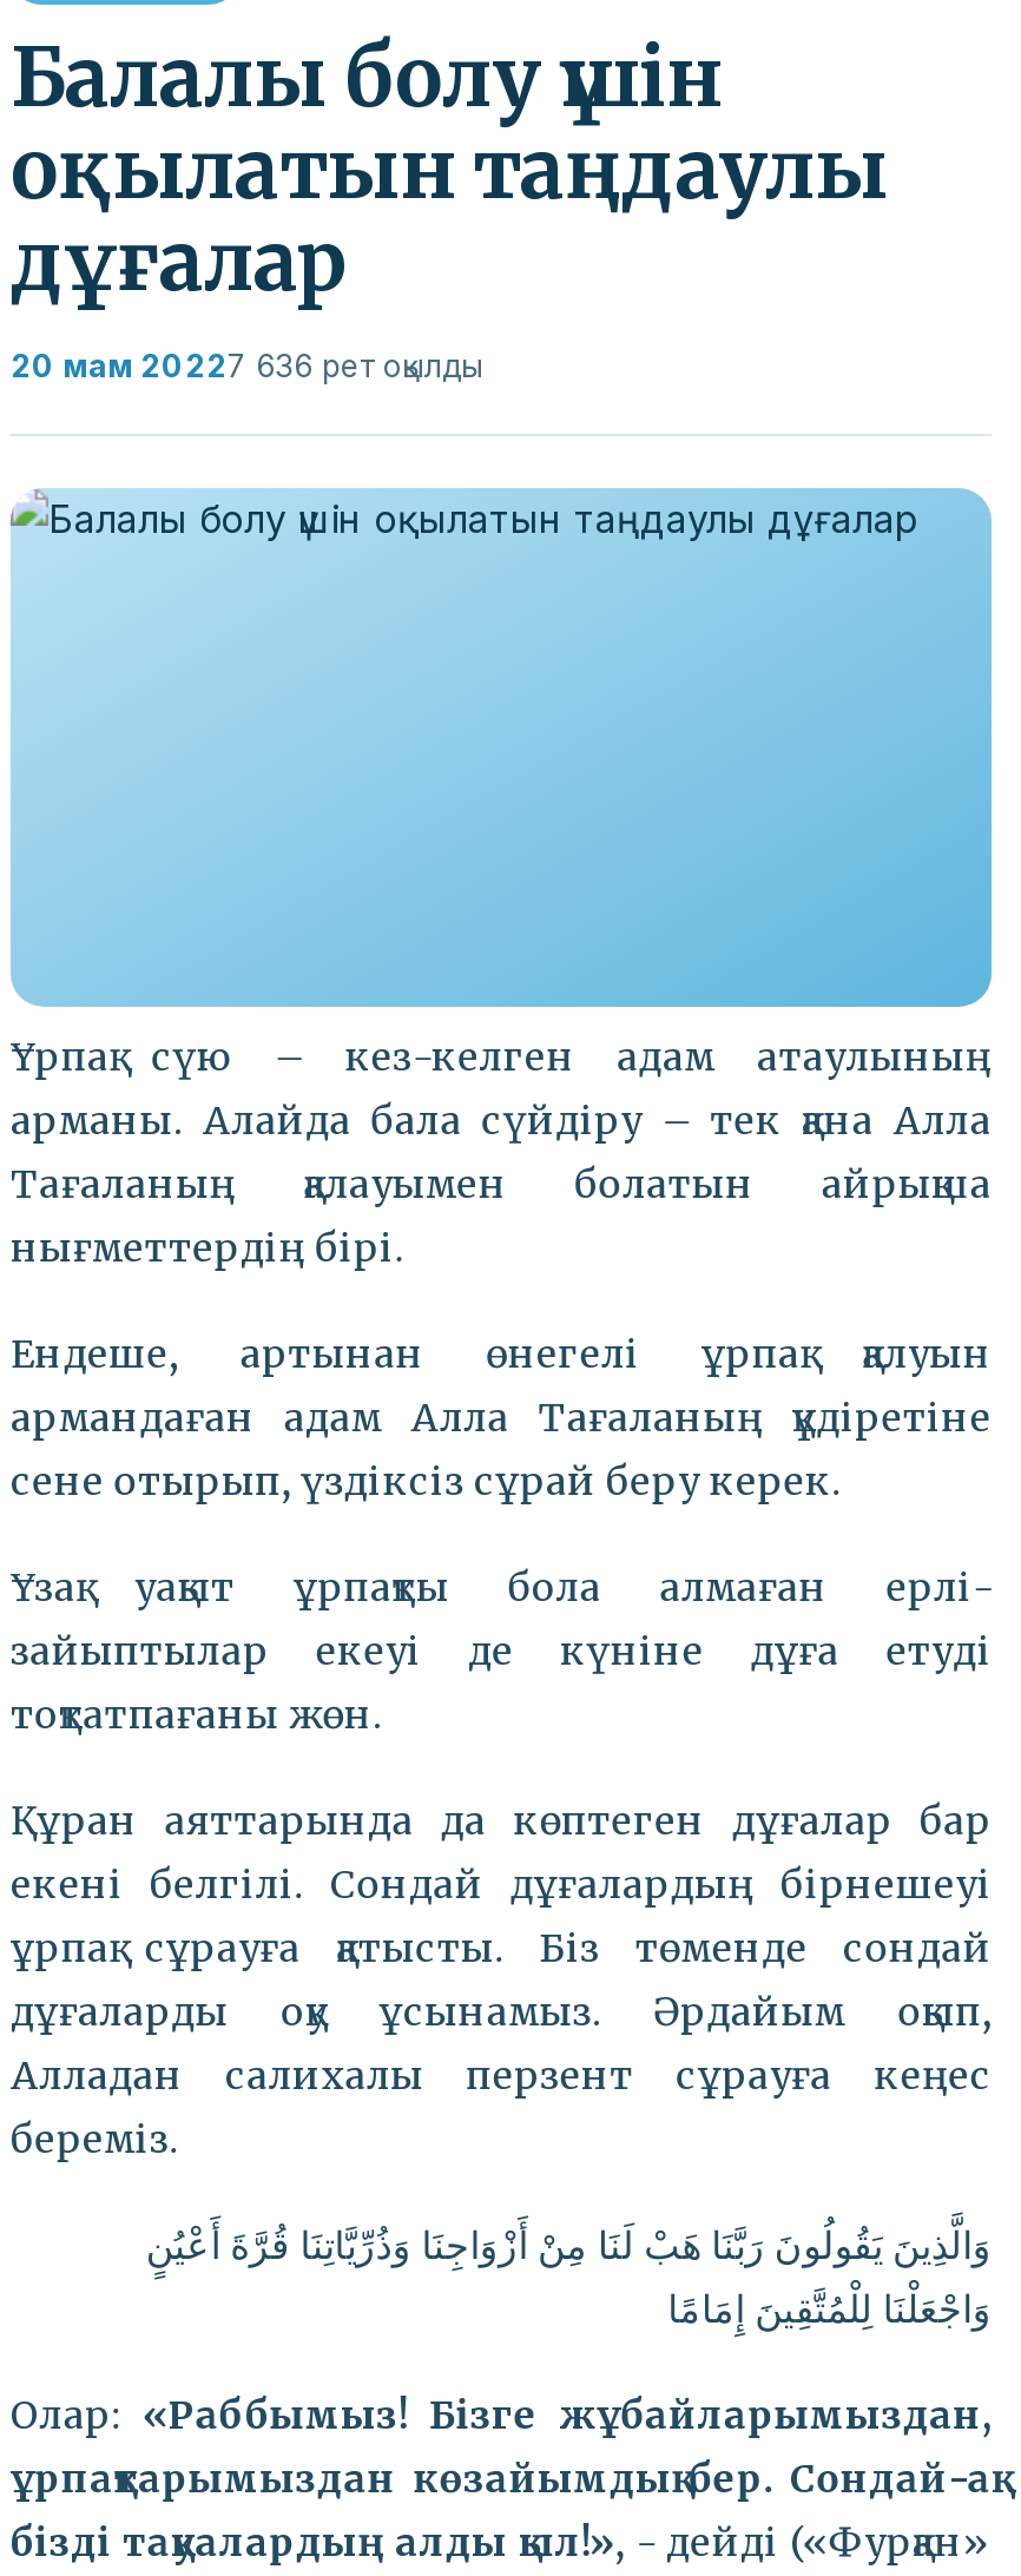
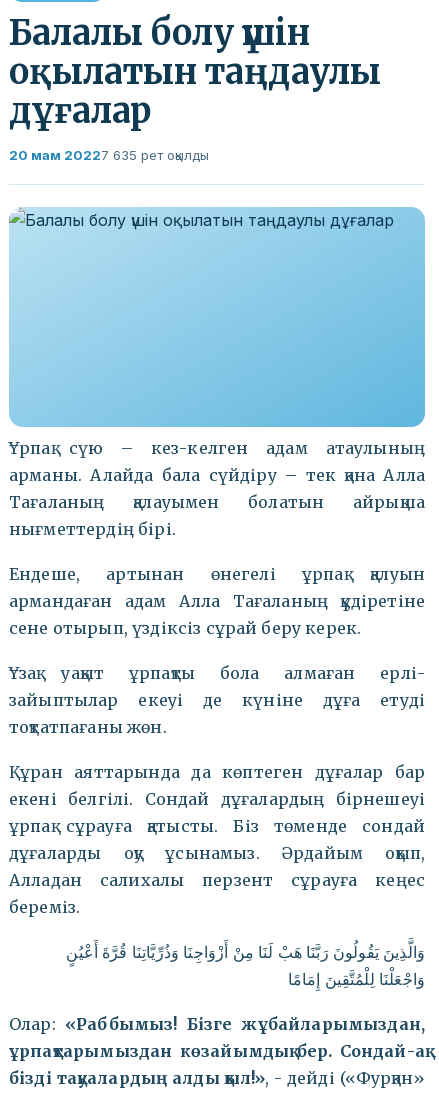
- 20 мам 20227 636 рет оқылды
+ 20 мам 20227 635 рет оқылды
